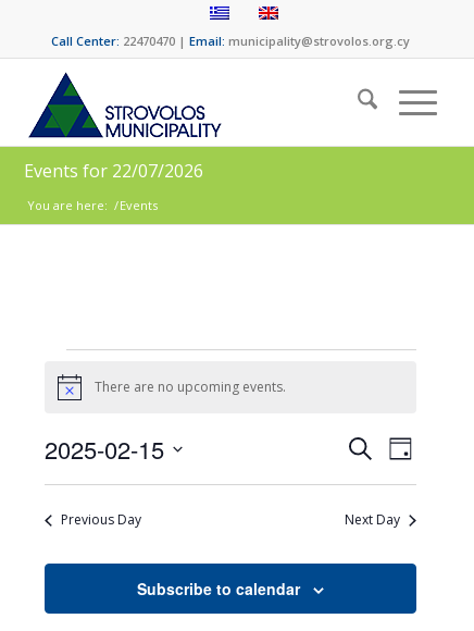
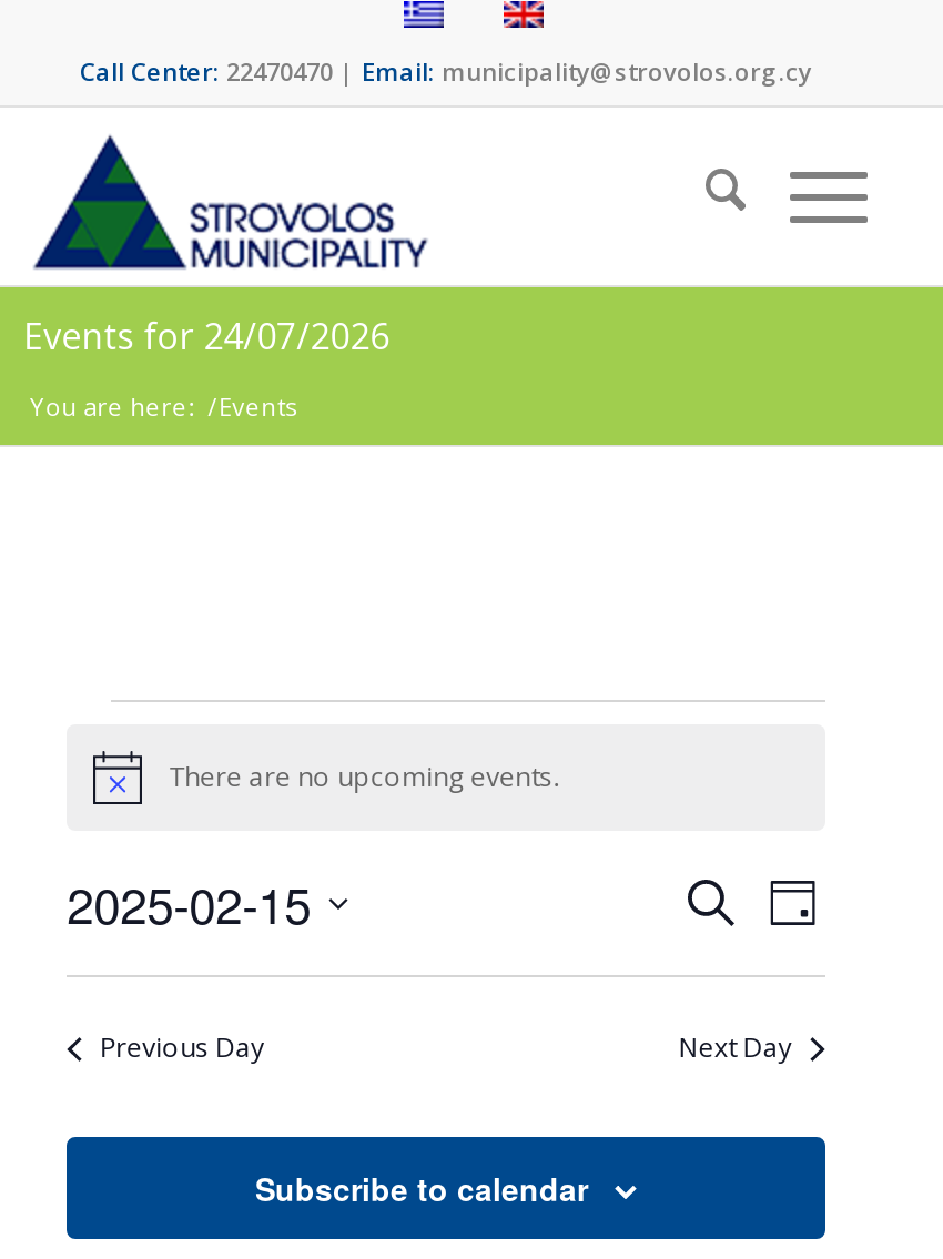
- Events for 22/07/2026
+ Events for 24/07/2026
